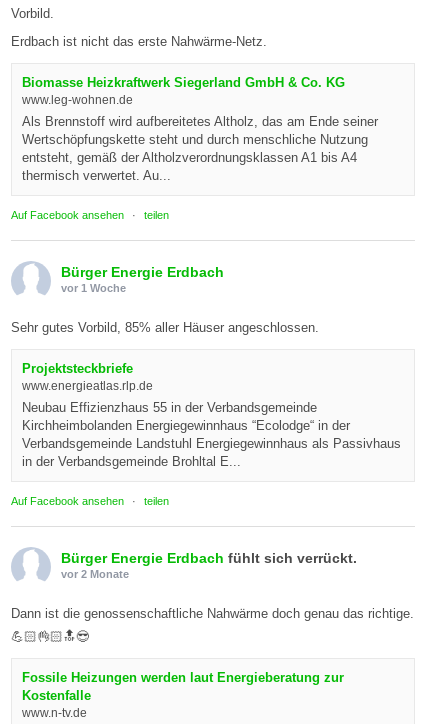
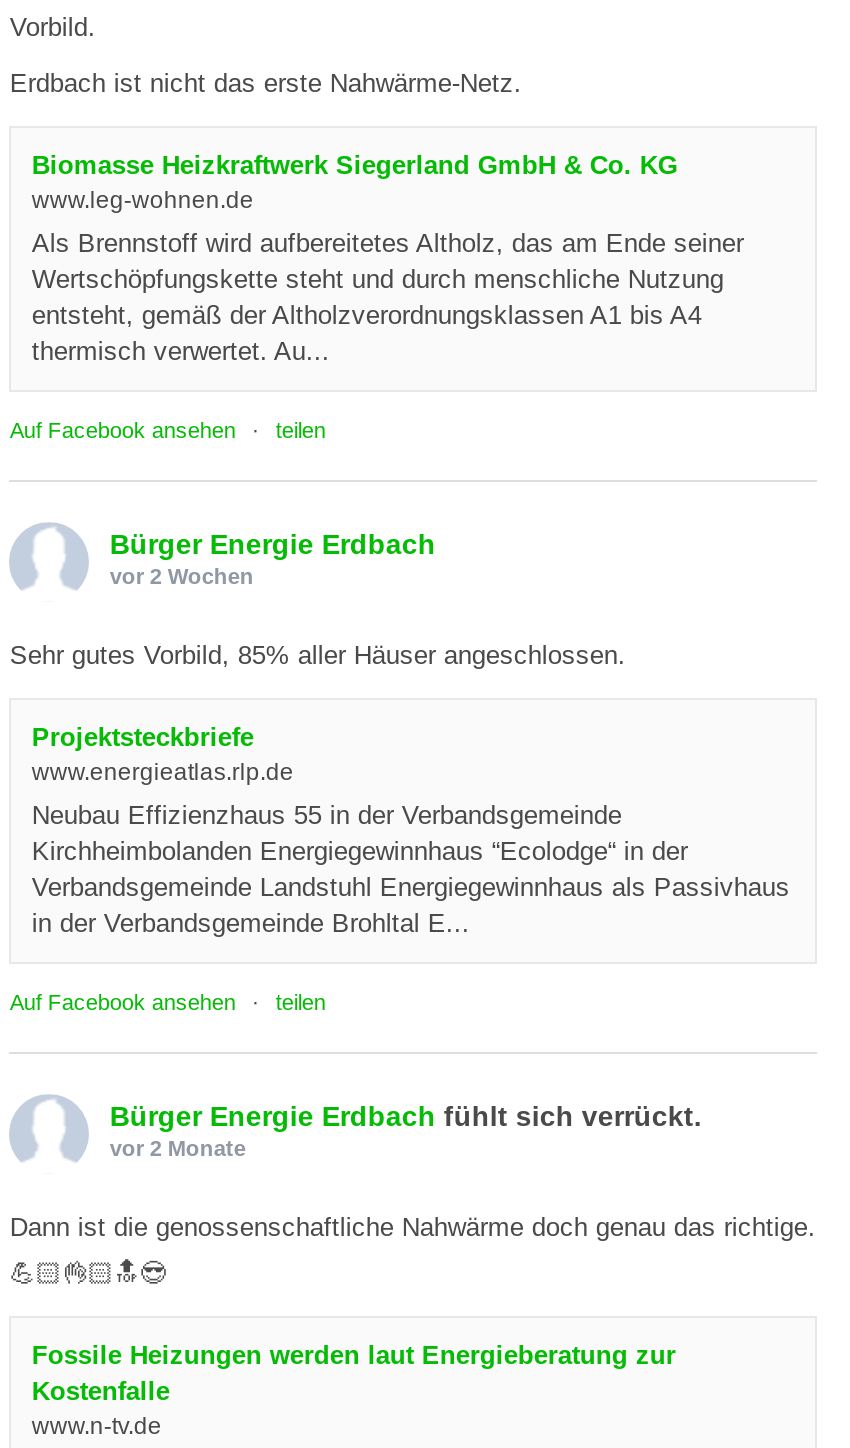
- vor 1 Woche
+ vor 2 Wochen
